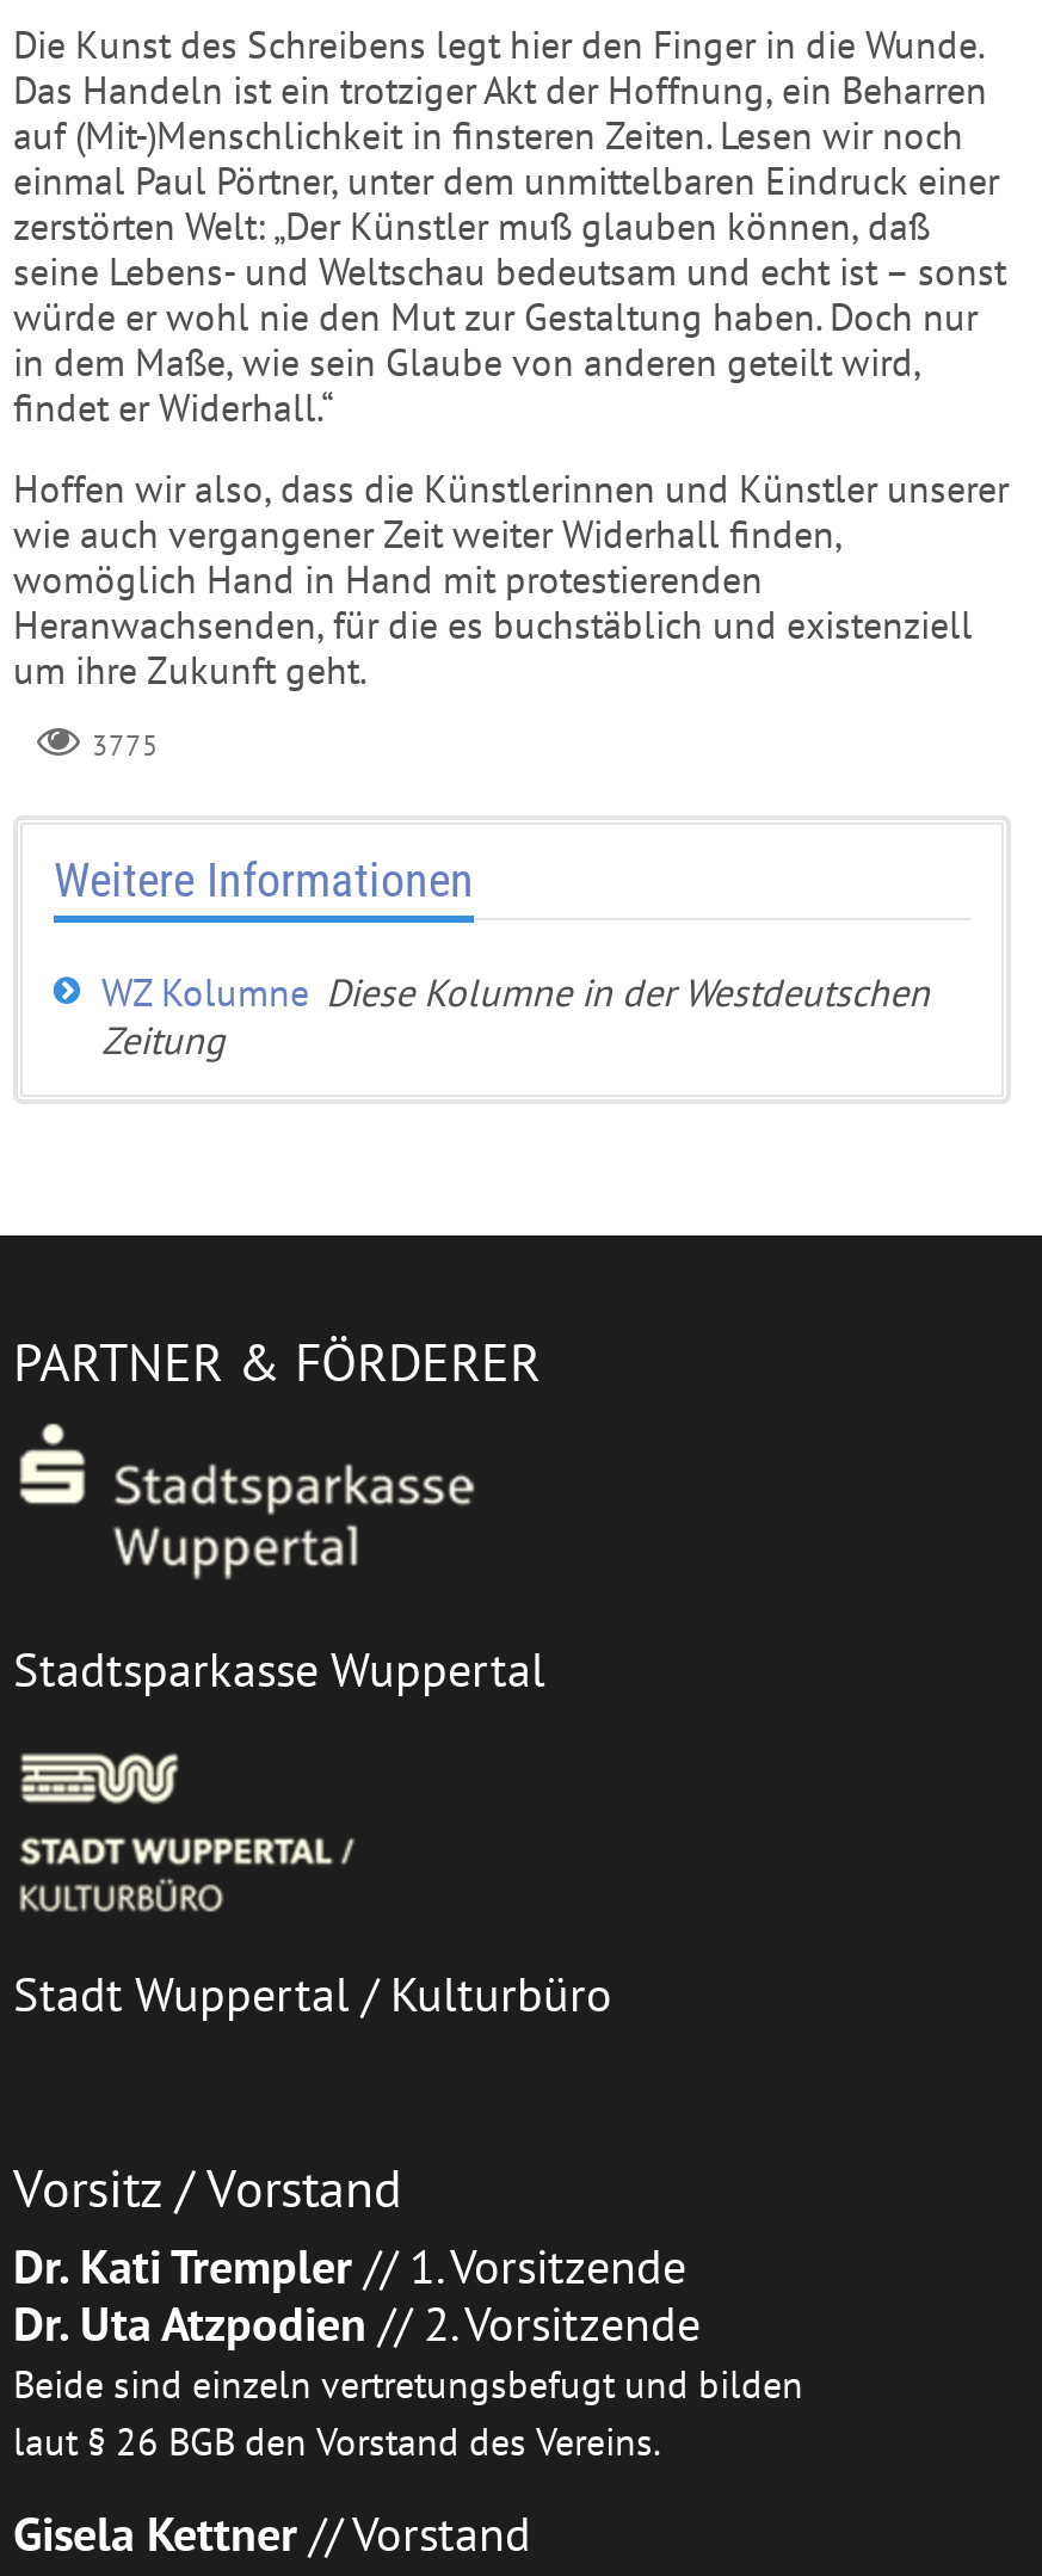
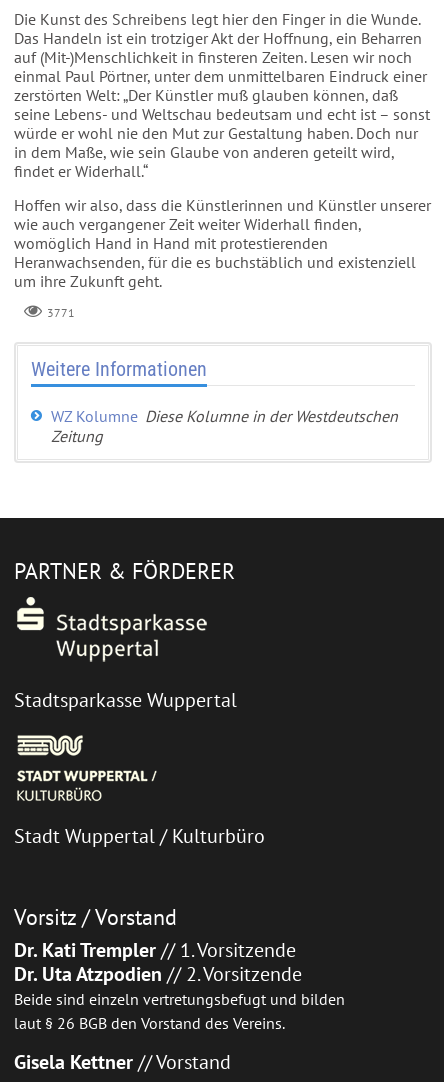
- 3775
+ 3771
